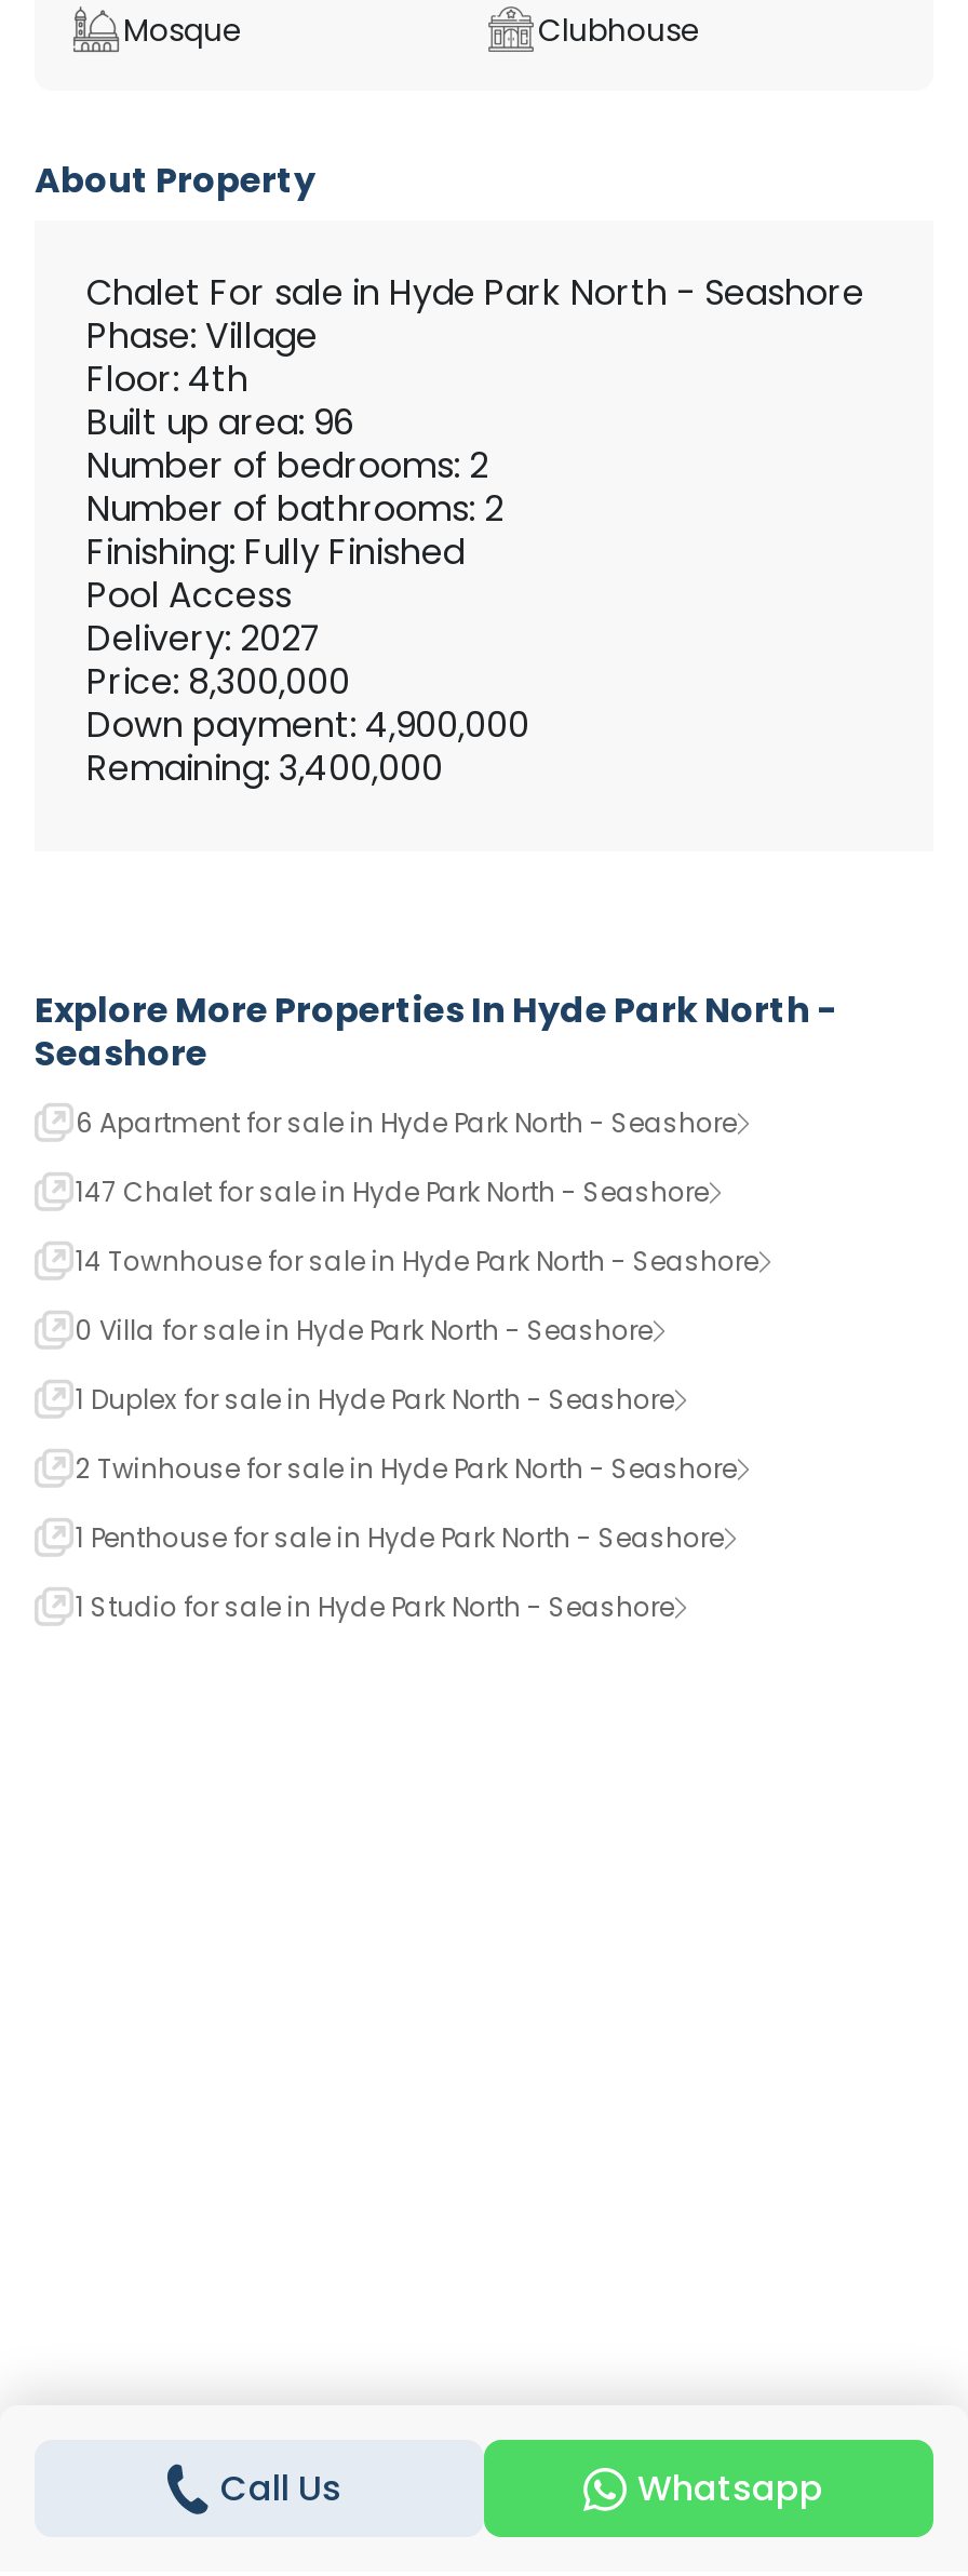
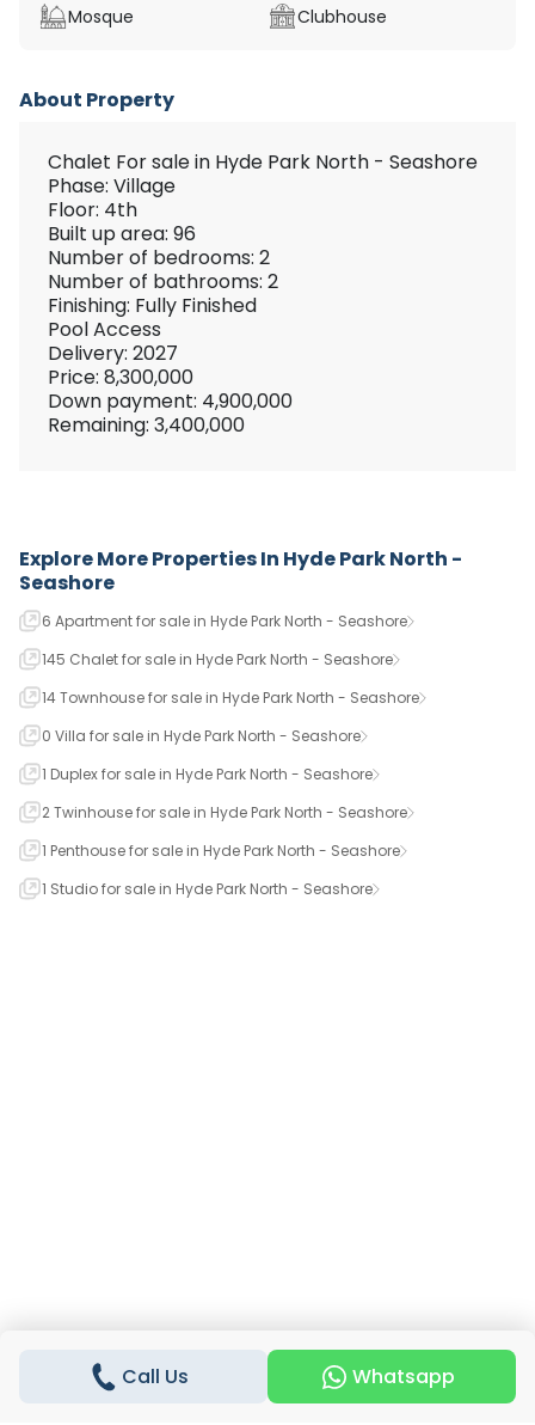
- 147 Chalet for sale in Hyde Park North - Seashore
+ 145 Chalet for sale in Hyde Park North - Seashore
